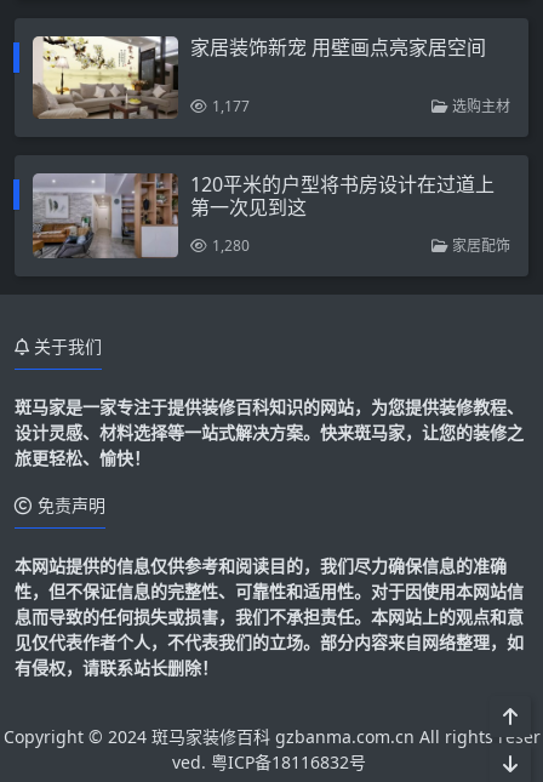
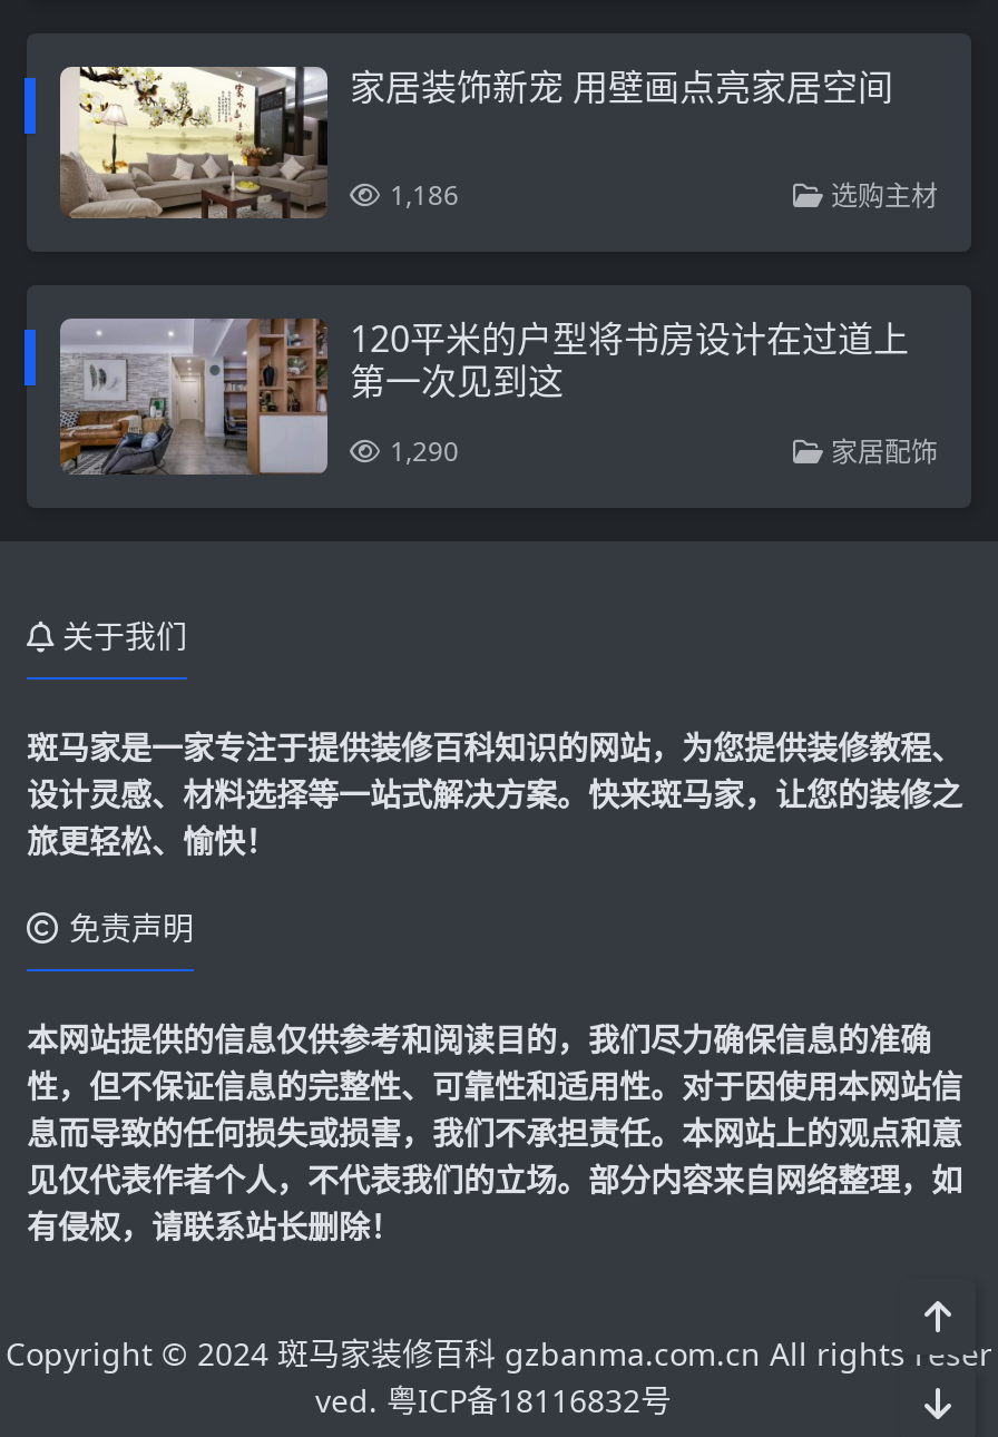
- 1,177
+ 1,186

- 1,280
+ 1,290
